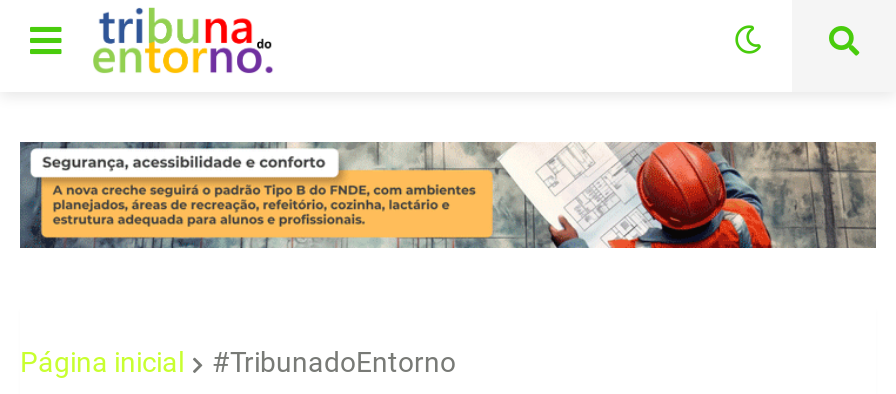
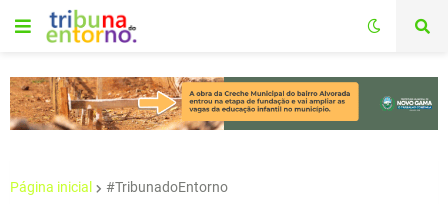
- [image]
+ [image]
